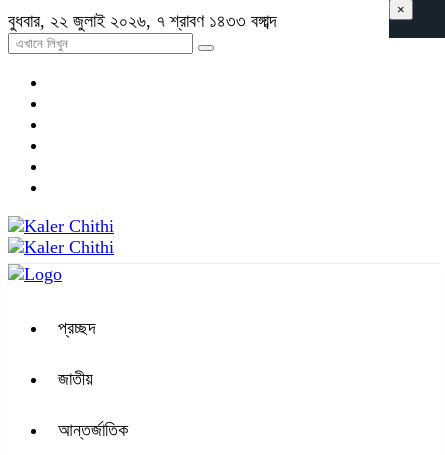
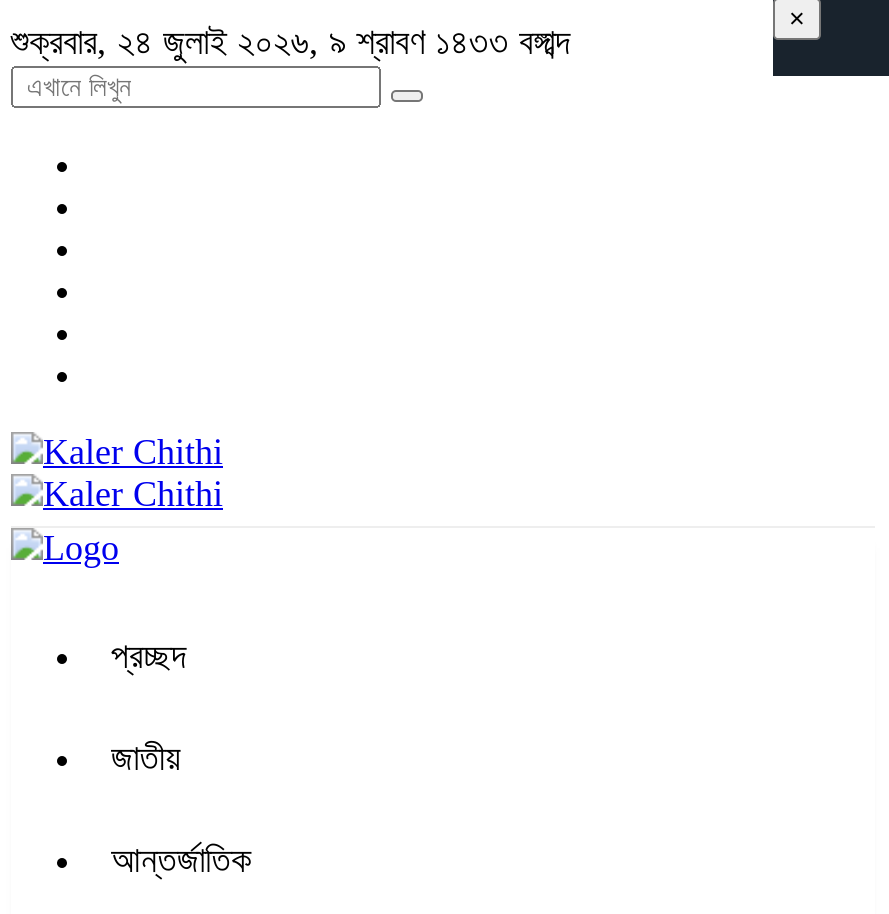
- বুধবার, ২২ জুলাই ২০২৬, ৭ শ্রাবণ ১৪৩৩ বঙ্গাব্দ
+ শুক্রবার, ২৪ জুলাই ২০২৬, ৯ শ্রাবণ ১৪৩৩ বঙ্গাব্দ
